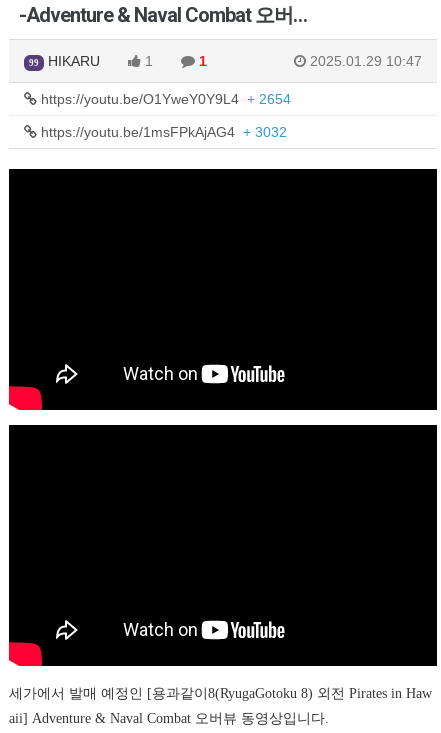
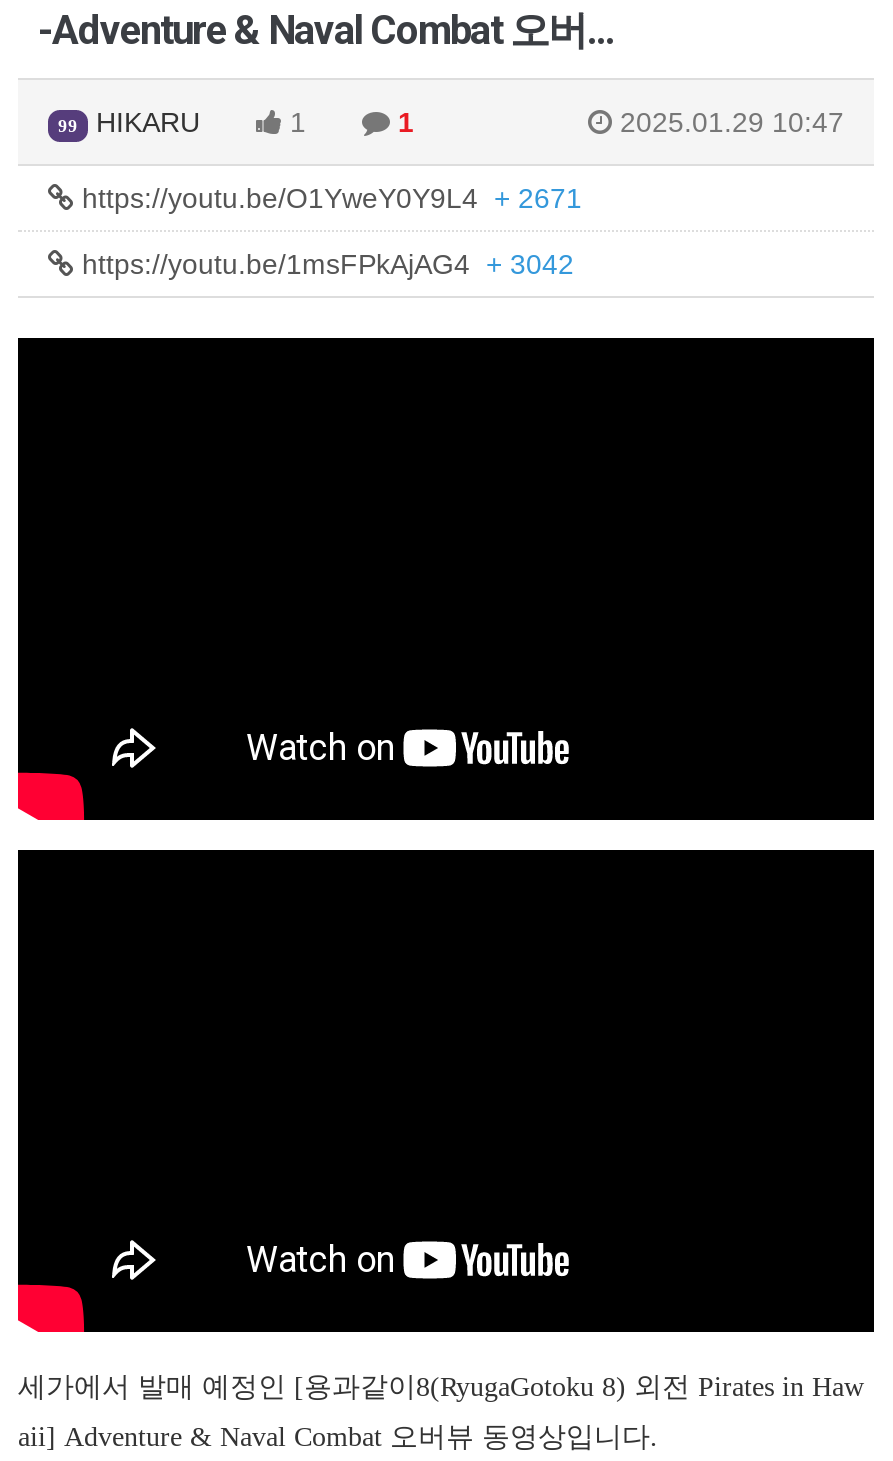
- https://youtu.be/O1YweY0Y9L4 + 2654
+ https://youtu.be/O1YweY0Y9L4 + 2671

- https://youtu.be/1msFPkAjAG4 + 3032
+ https://youtu.be/1msFPkAjAG4 + 3042
